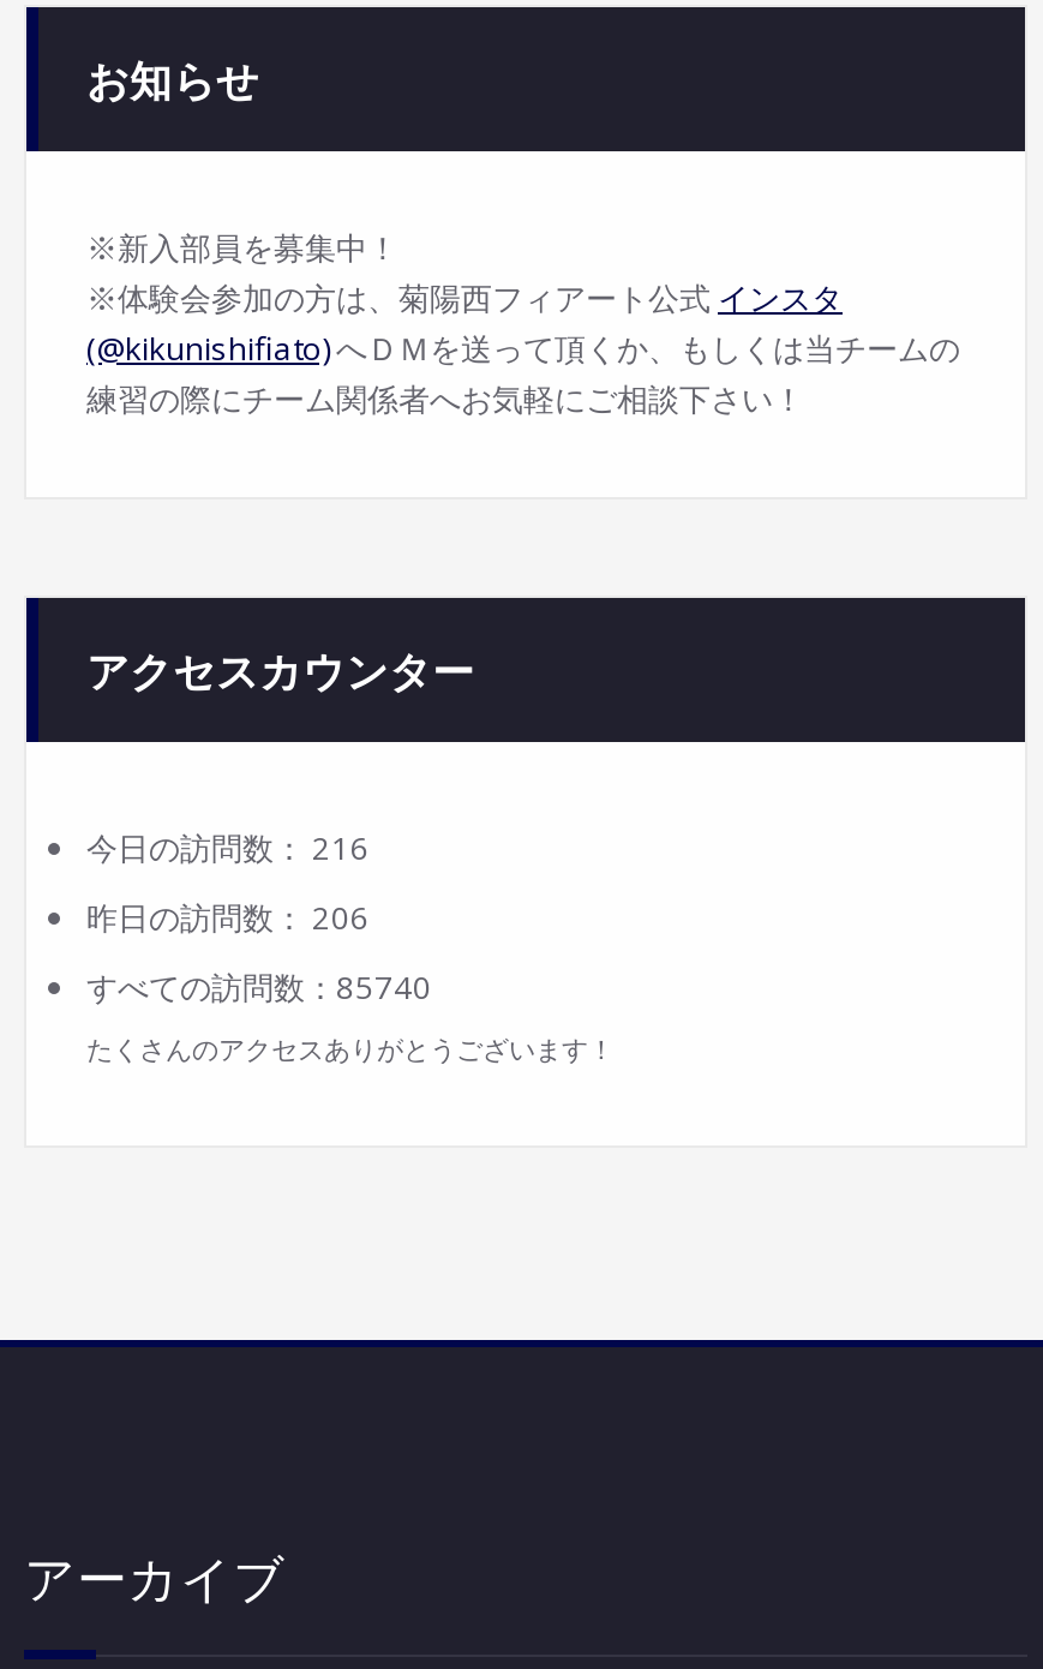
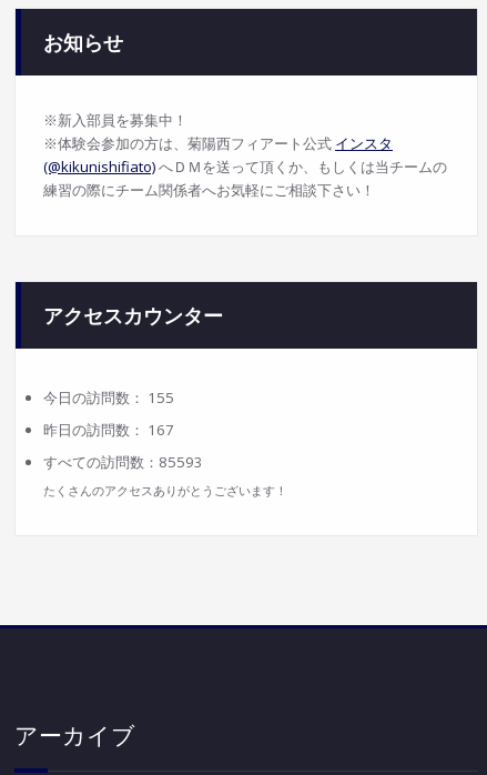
- 今日の訪問数：216
+ 今日の訪問数：155

- 昨日の訪問数：206
+ 昨日の訪問数：167

- すべての訪問数：85740
+ すべての訪問数：85593
